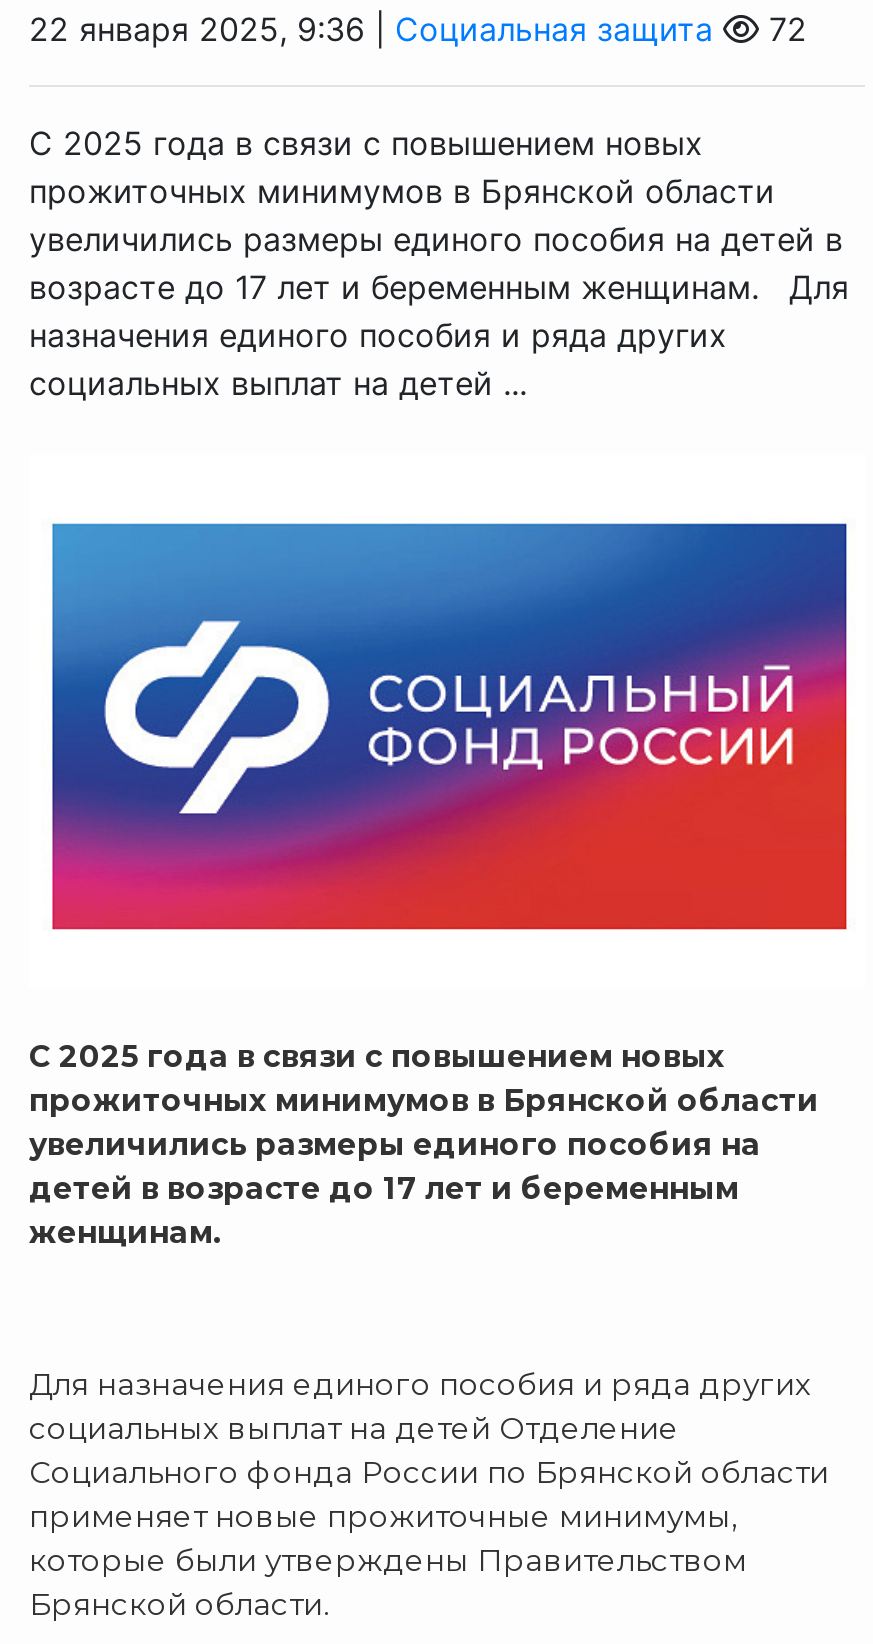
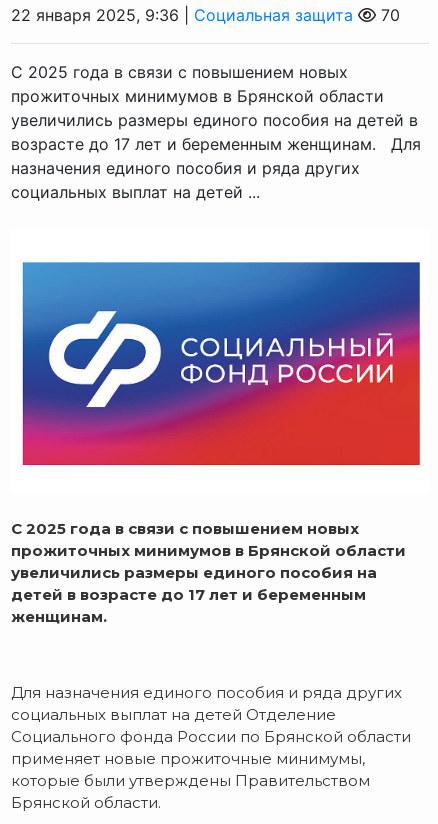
- 72
+ 70
